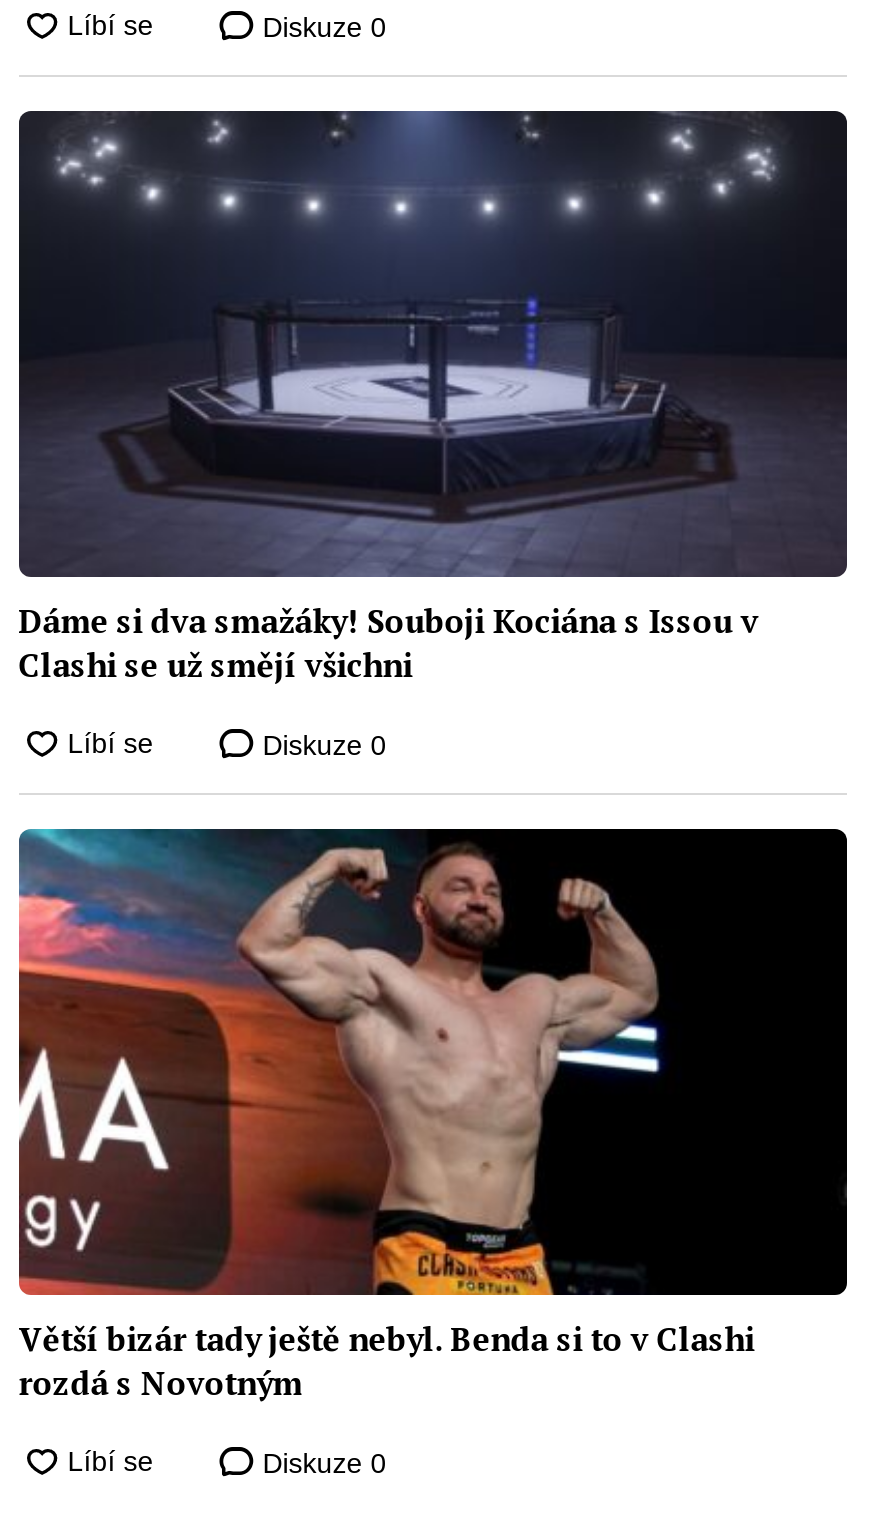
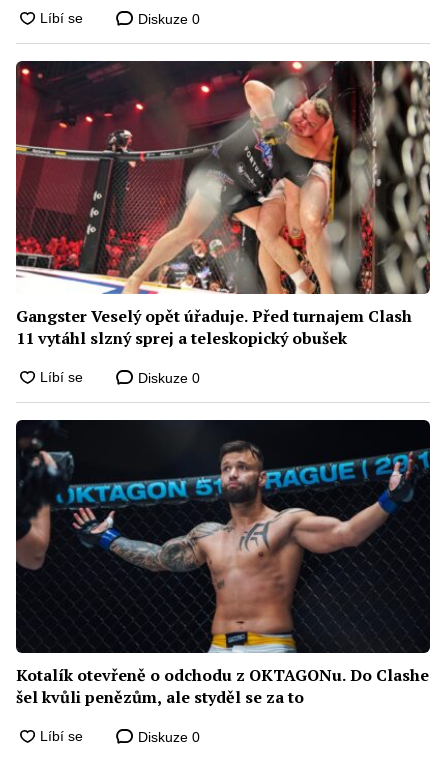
- [image]
- Dáme si dva smažáky! Souboji Kociána s Issou v
- Clashi se už smějí všichni
+ [image]
+ Gangster Veselý opět úřaduje. Před turnajem Clash
+ 11 vytáhl slzný sprej a teleskopický obušek

- [image]
- Větší bizár tady ještě nebyl. Benda si to v Clashi
- rozdá s Novotným
+ [image]
+ Kotalík otevřeně o odchodu z OKTAGONu. Do Clashe
+ šel kvůli penězům, ale styděl se za to
